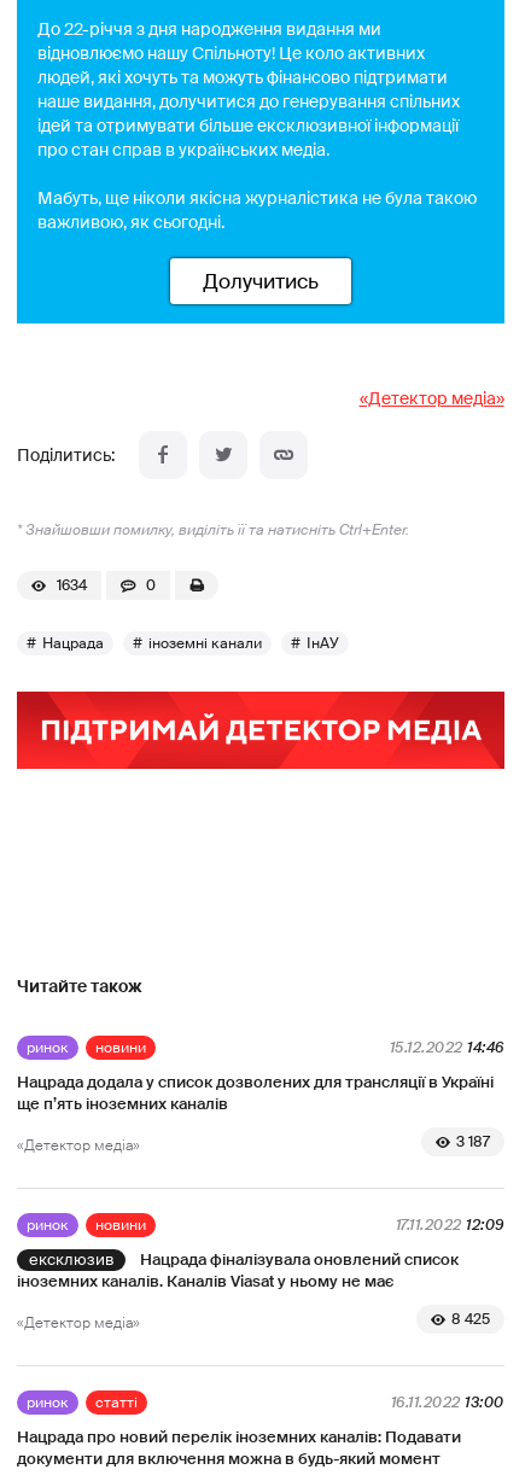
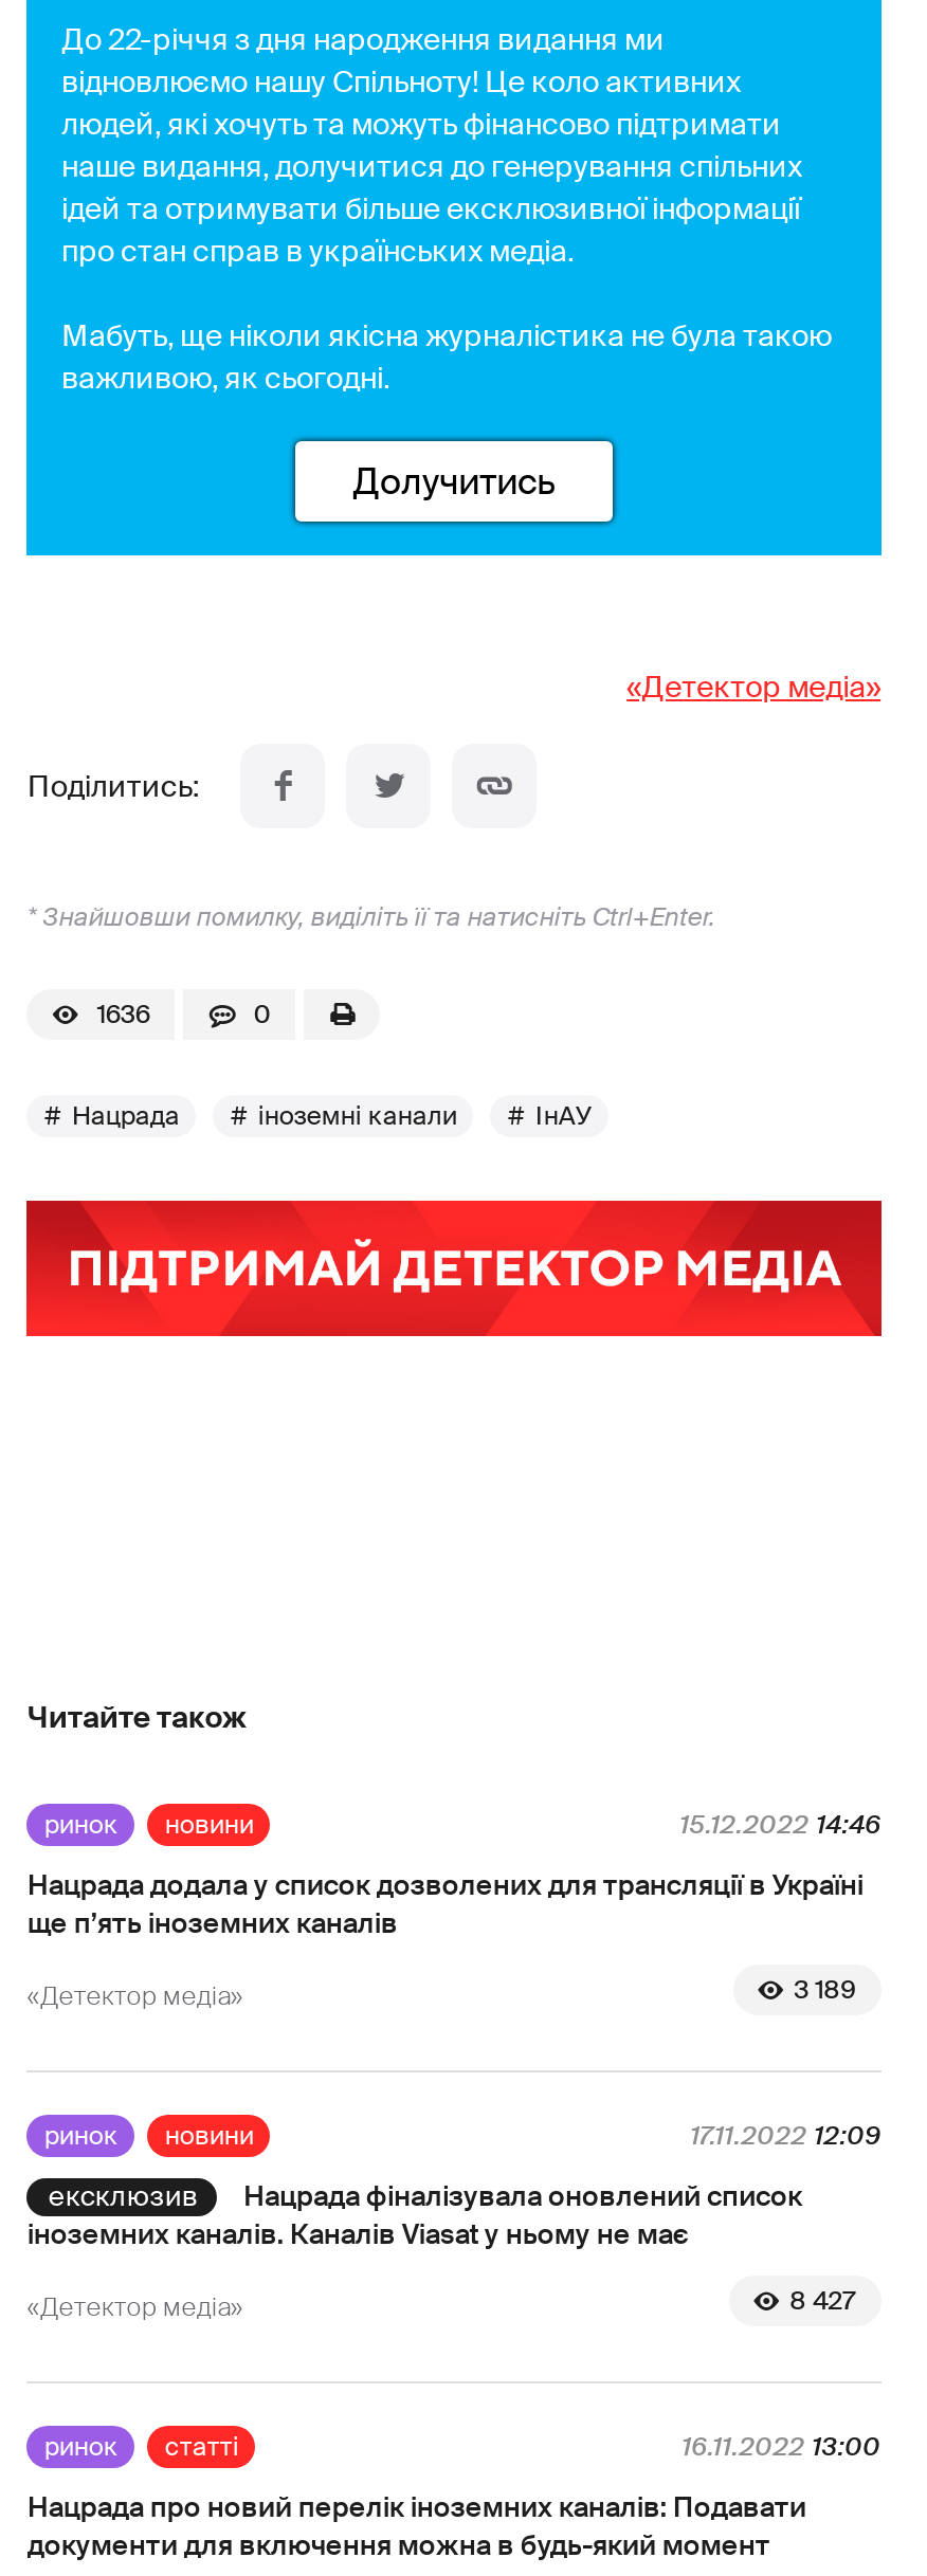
- 1634
+ 1636

- 3 187
+ 3 189

- 8 425
+ 8 427
